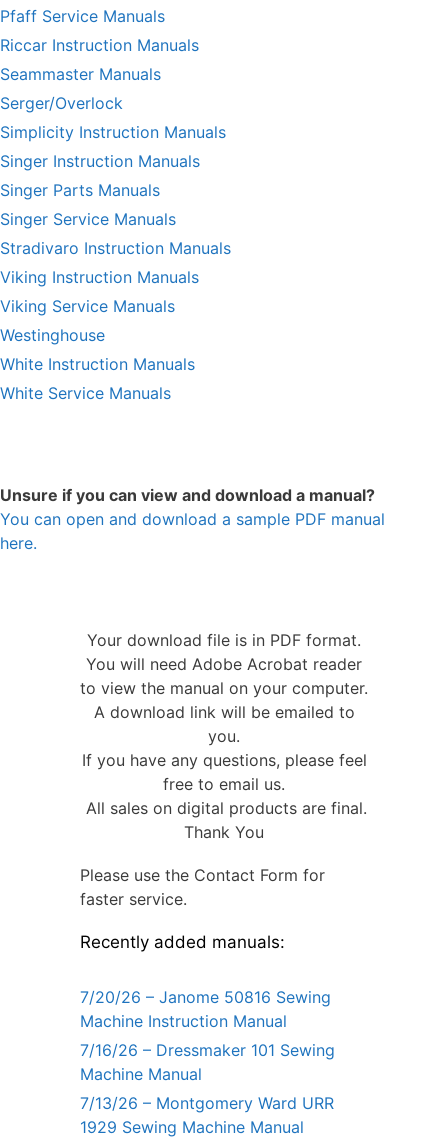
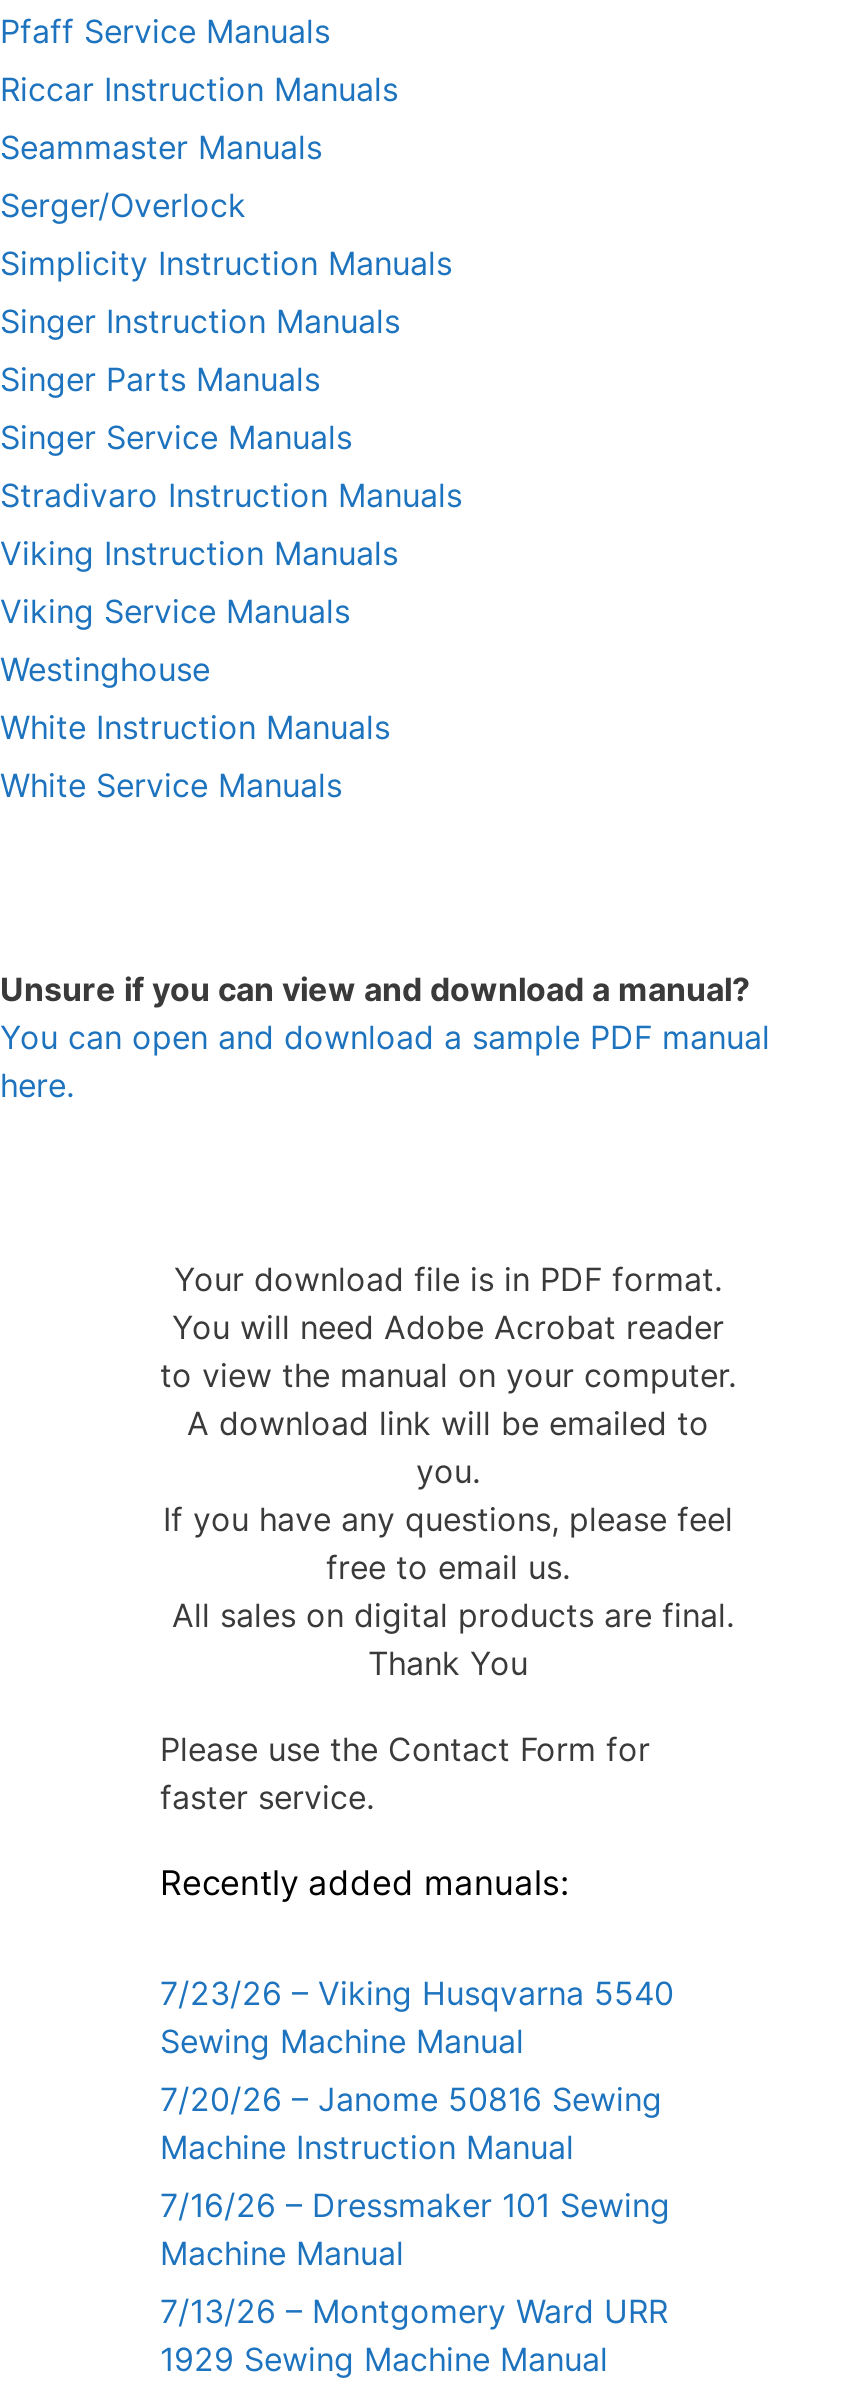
+ 7/23/26 – Viking Husqvarna 5540
+ Sewing Machine Manual
